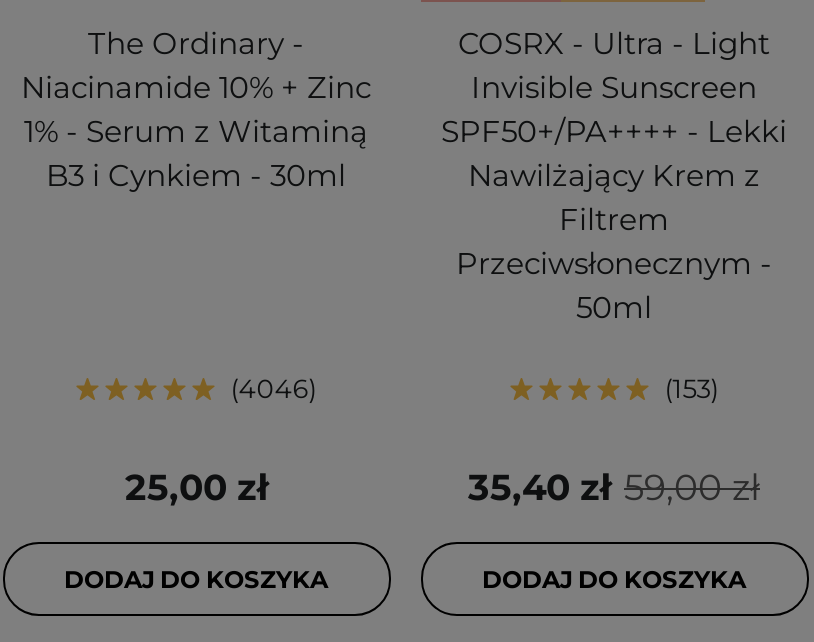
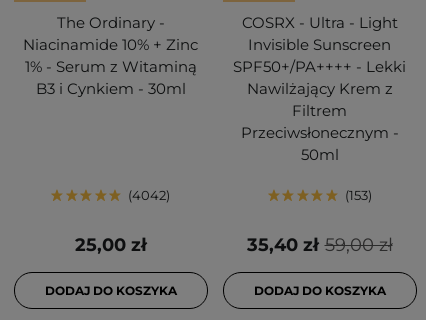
- 4046
+ 4042
